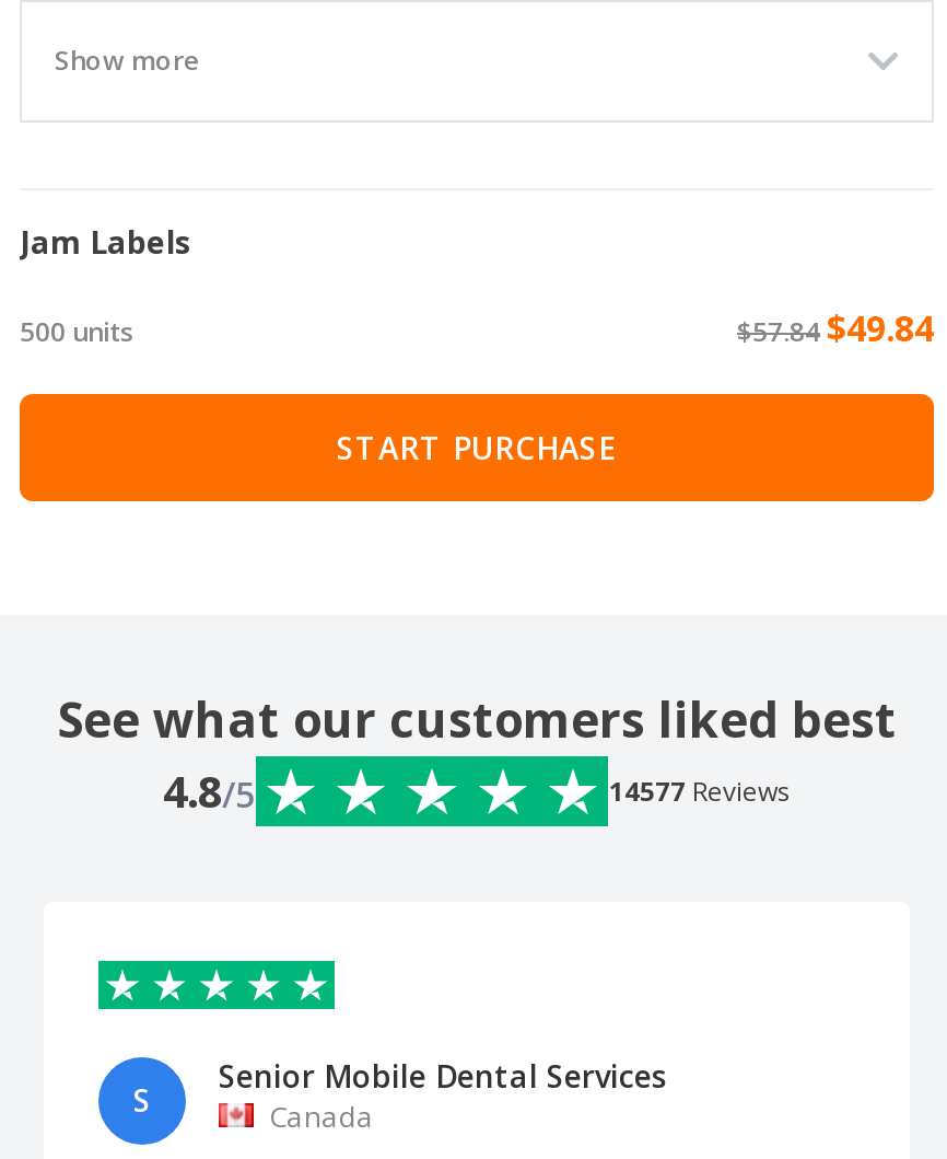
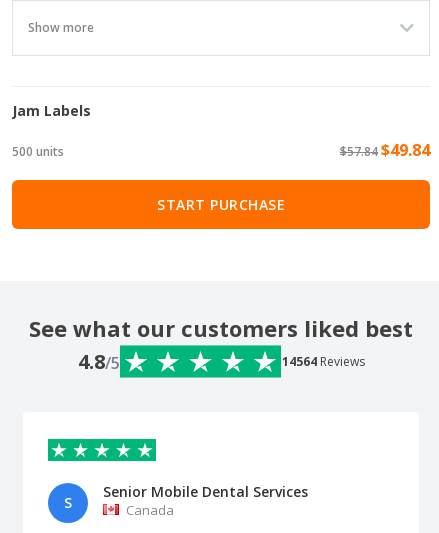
- 14577 Reviews
+ 14564 Reviews
